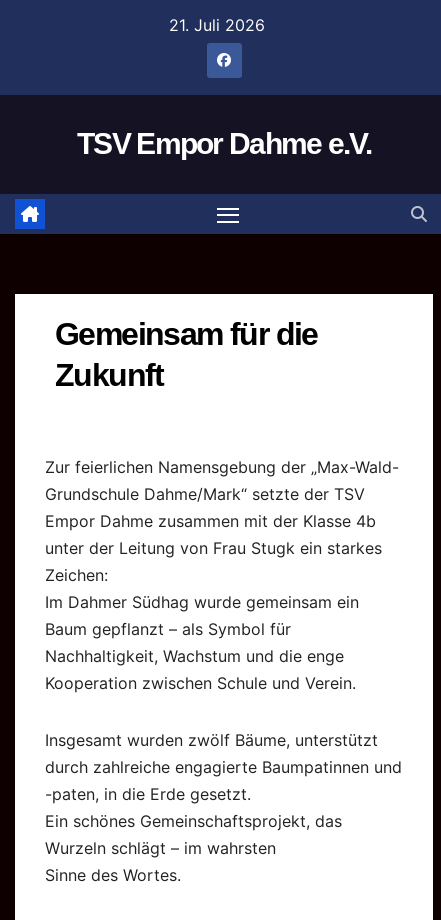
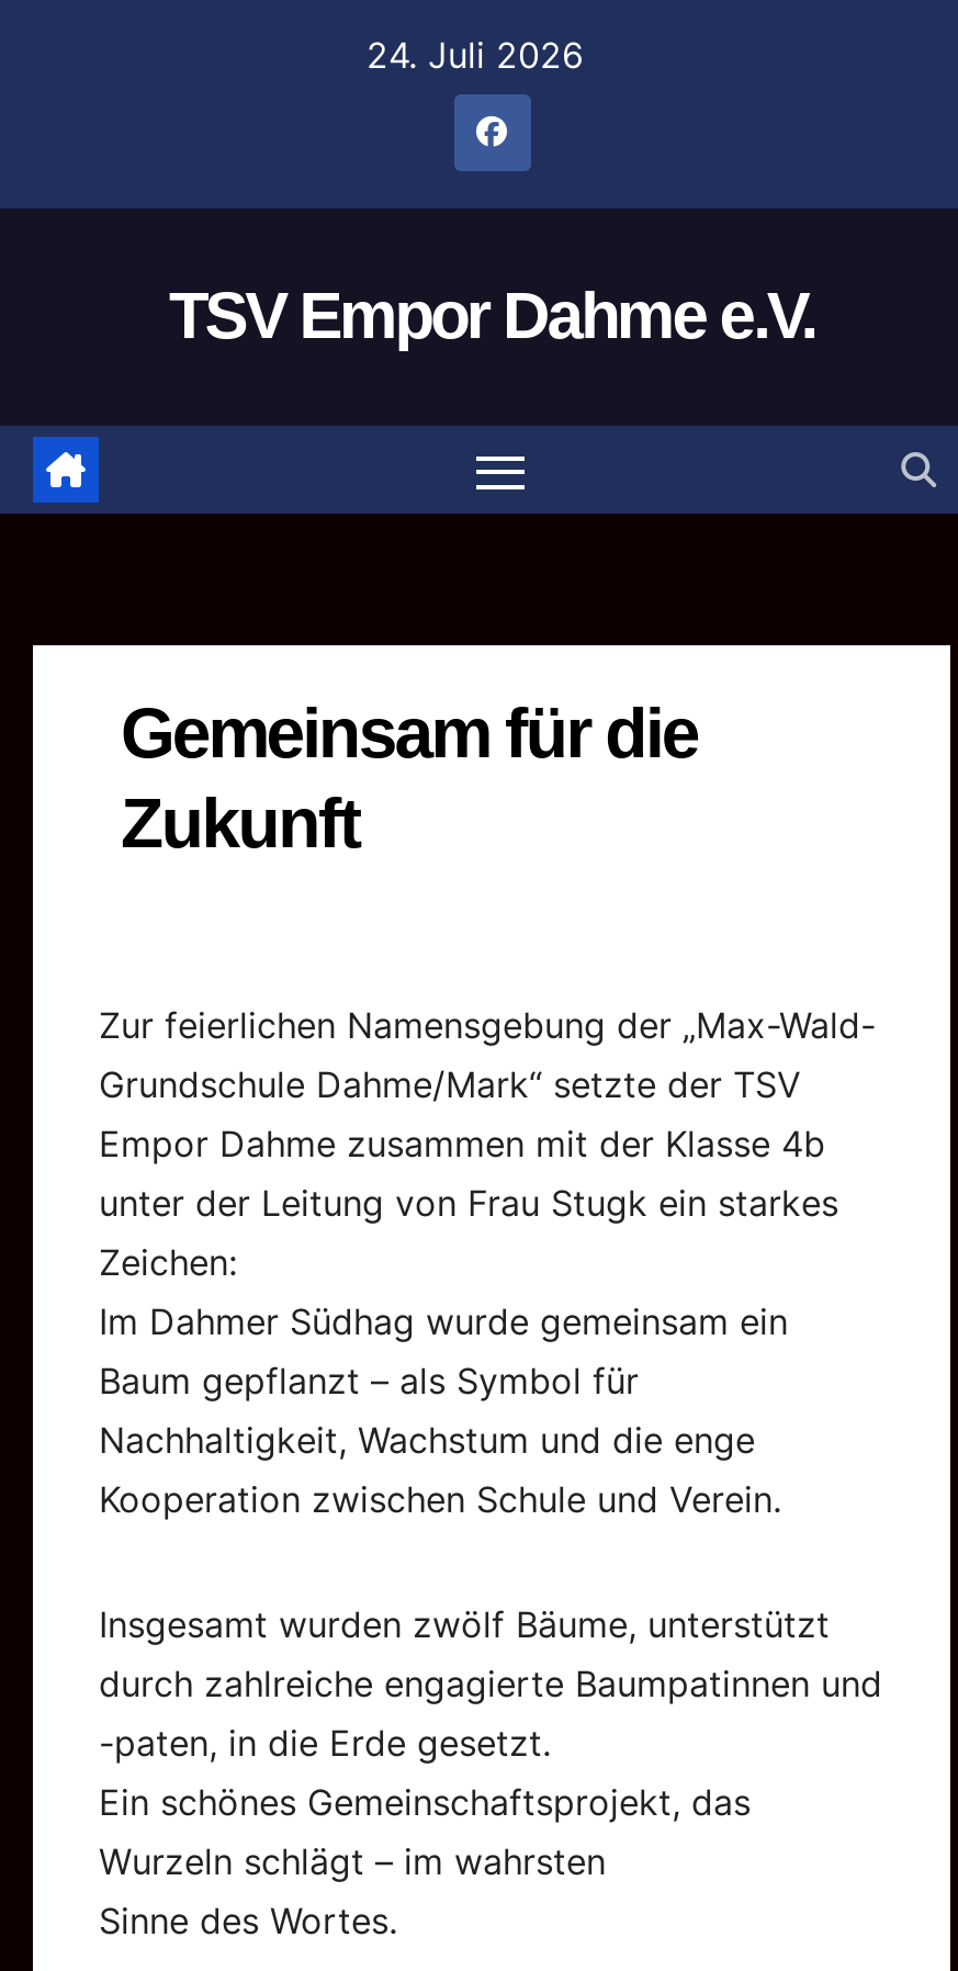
- 21. Juli 2026
+ 24. Juli 2026
